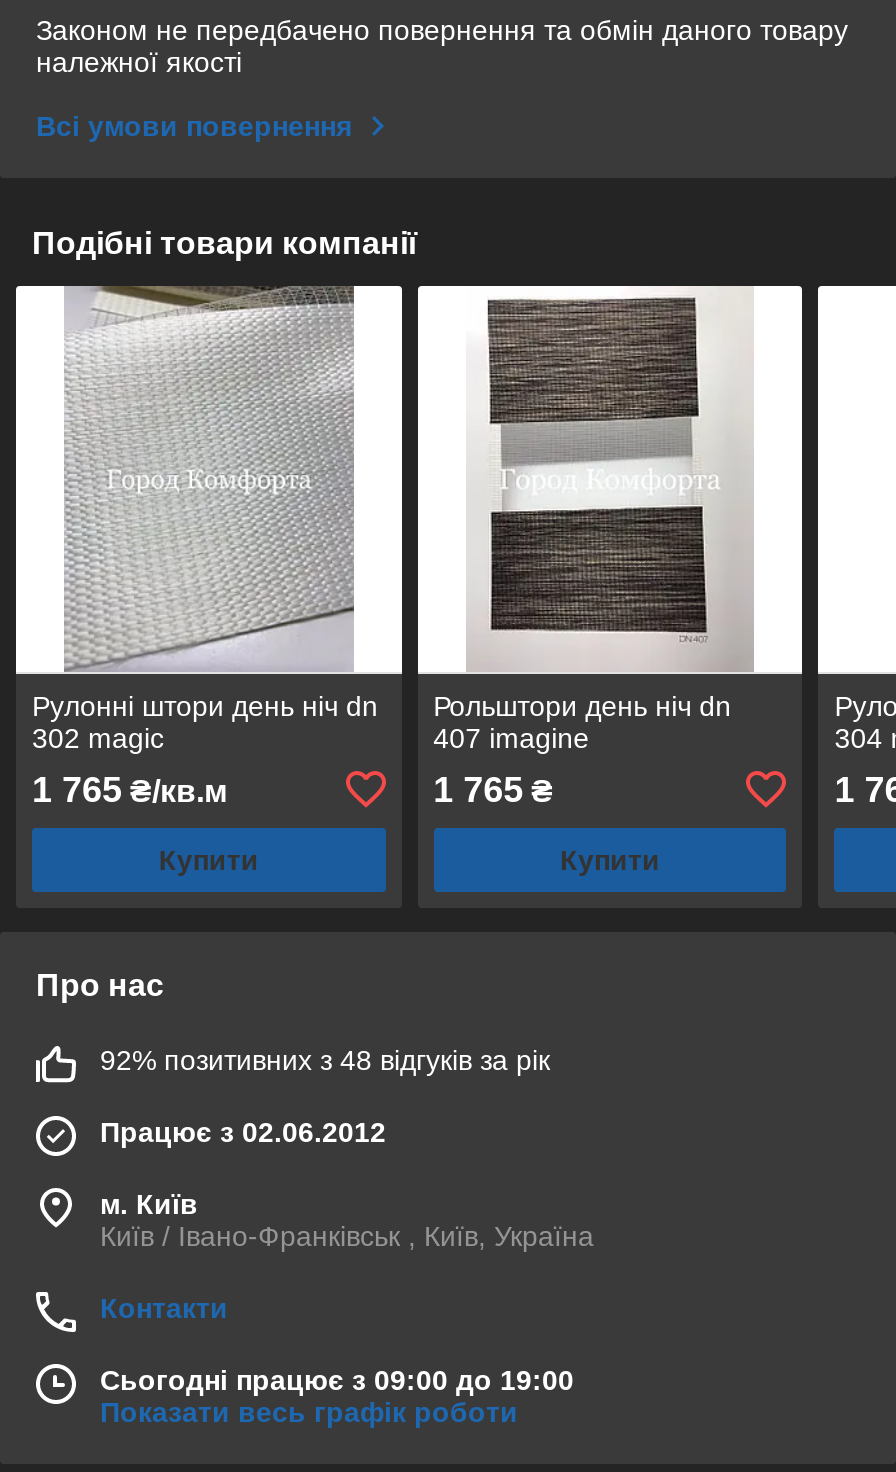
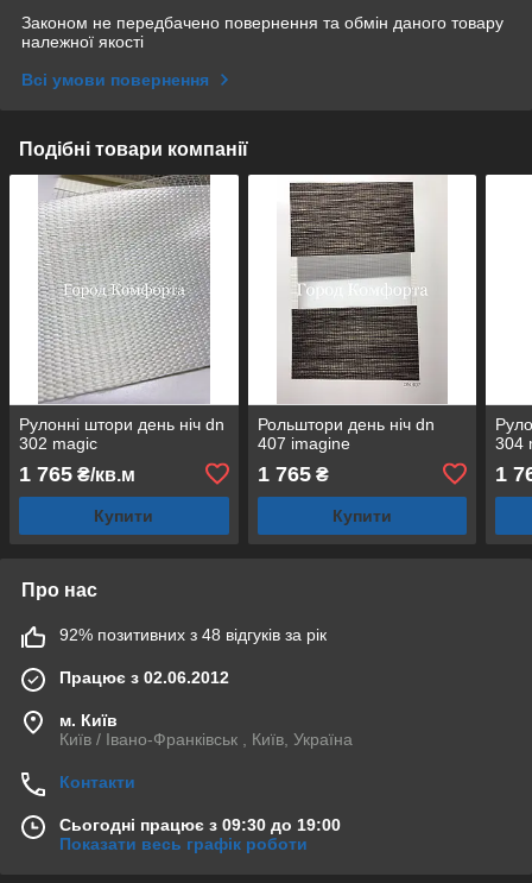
- Сьогодні працює з 09:00 до 19:00
+ Сьогодні працює з 09:30 до 19:00
